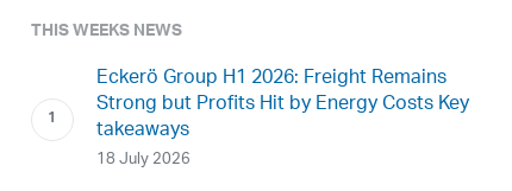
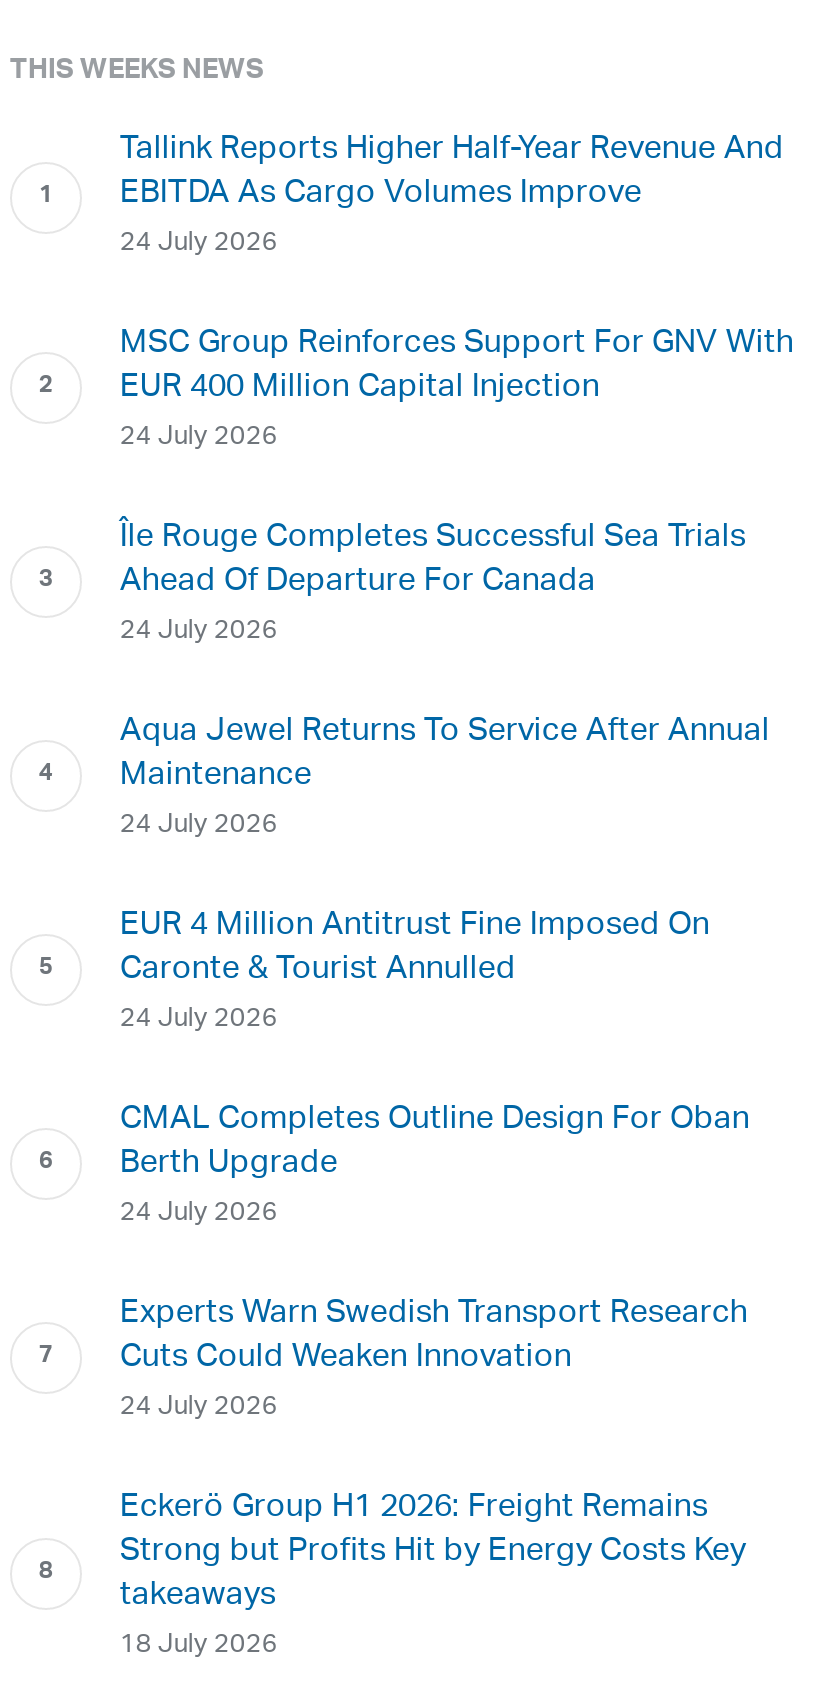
+ Tallink Reports Higher Half-Year Revenue And
+ EBITDA As Cargo Volumes Improve
+ 24 July 2026
+ MSC Group Reinforces Support For GNV With
+ EUR 400 Million Capital Injection
+ 24 July 2026
+ Île Rouge Completes Successful Sea Trials
+ Ahead Of Departure For Canada
+ 24 July 2026
+ Aqua Jewel Returns To Service After Annual
+ Maintenance
+ 24 July 2026
+ EUR 4 Million Antitrust Fine Imposed On
+ Caronte & Tourist Annulled
+ 24 July 2026
+ CMAL Completes Outline Design For Oban
+ Berth Upgrade
+ 24 July 2026
+ Experts Warn Swedish Transport Research
+ Cuts Could Weaken Innovation
+ 24 July 2026
